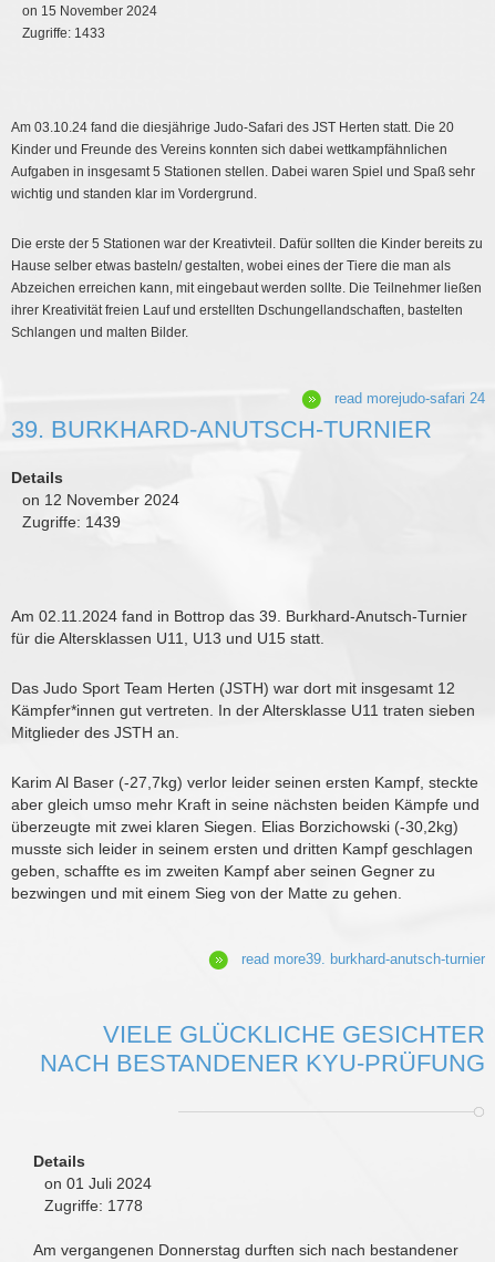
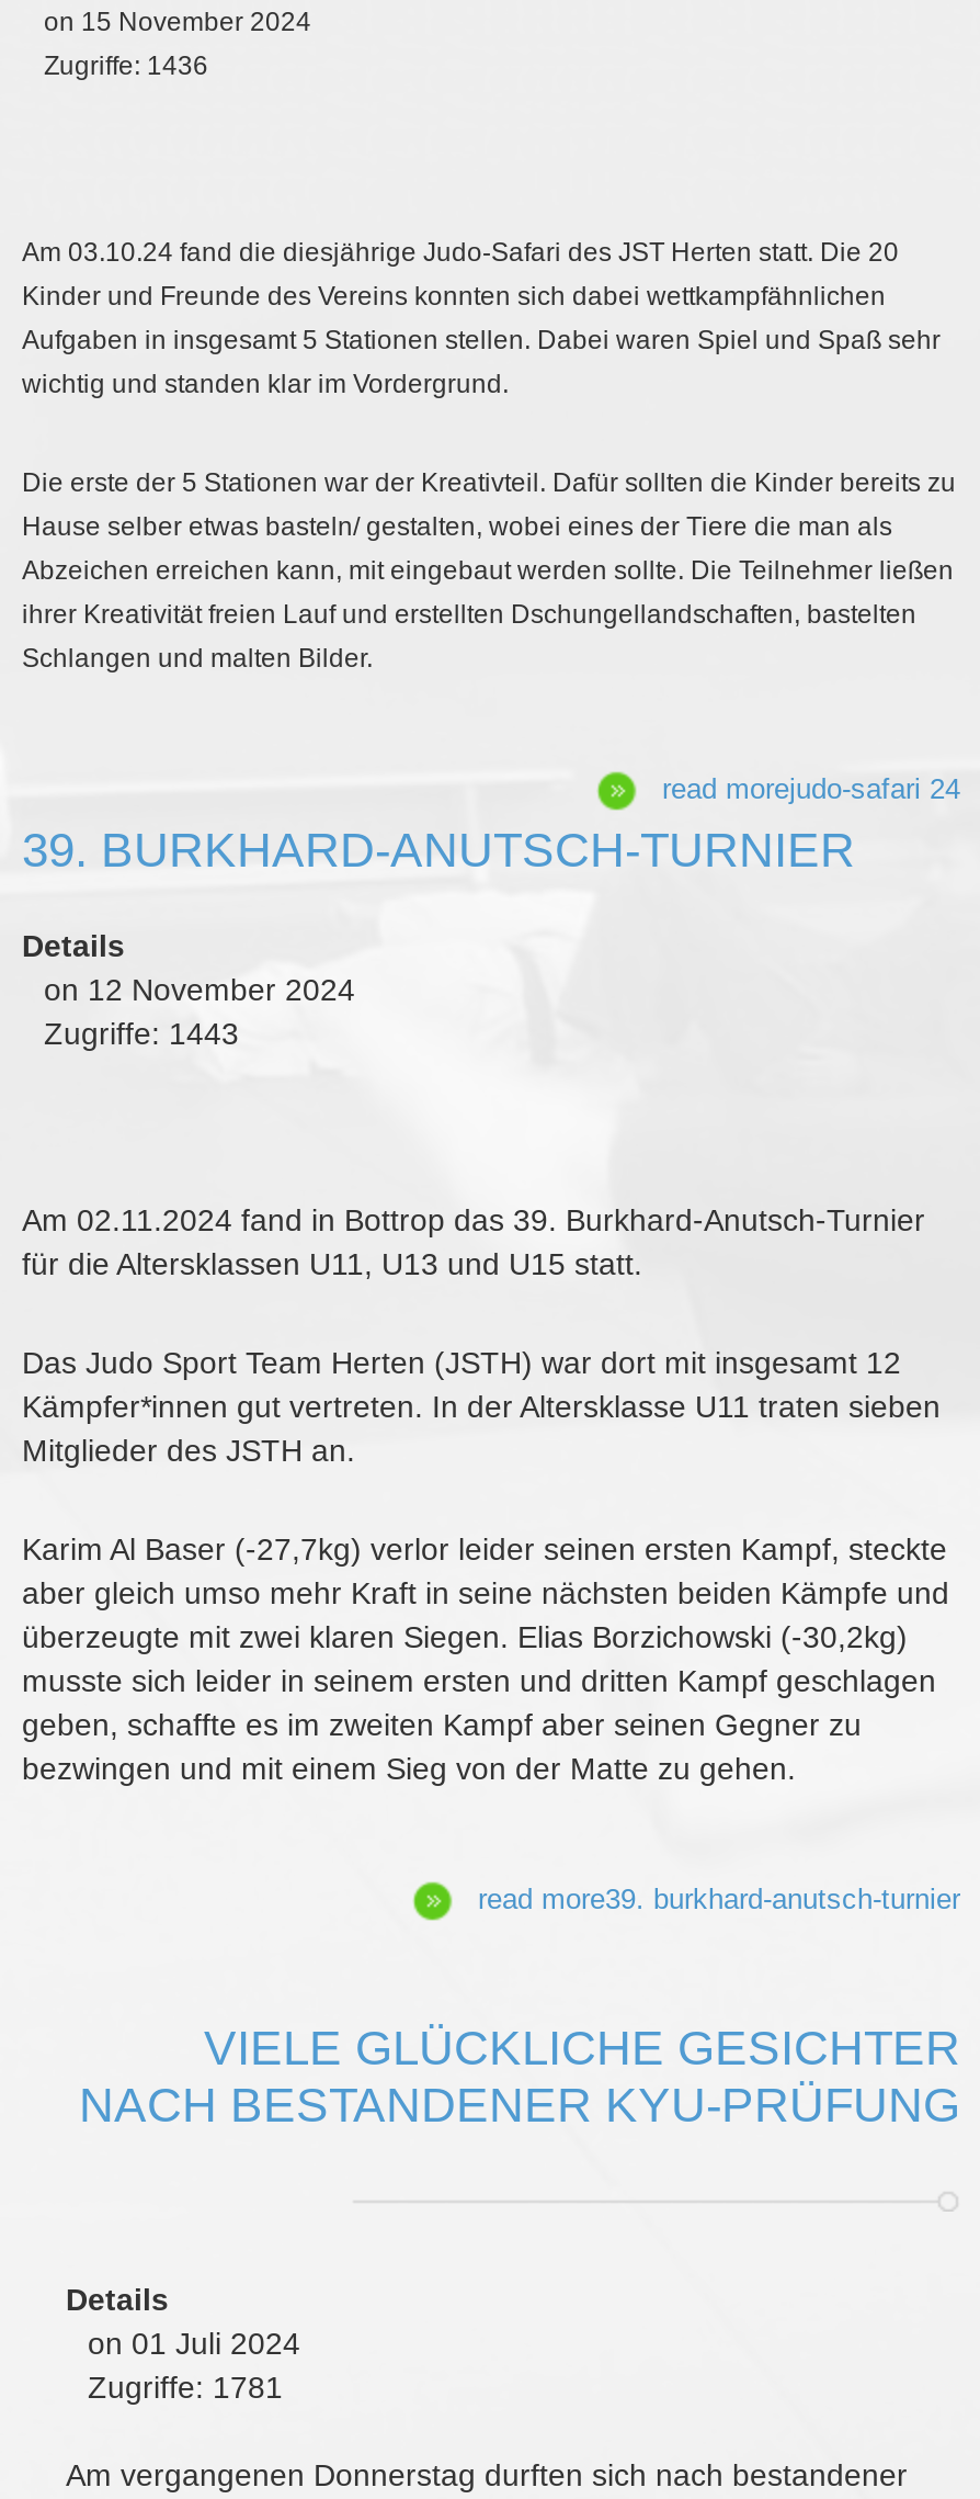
- Zugriffe: 1433
+ Zugriffe: 1436

- Zugriffe: 1439
+ Zugriffe: 1443

- Zugriffe: 1778
+ Zugriffe: 1781
